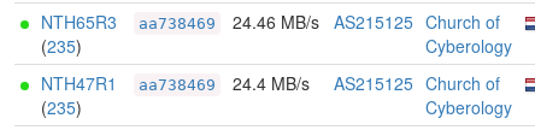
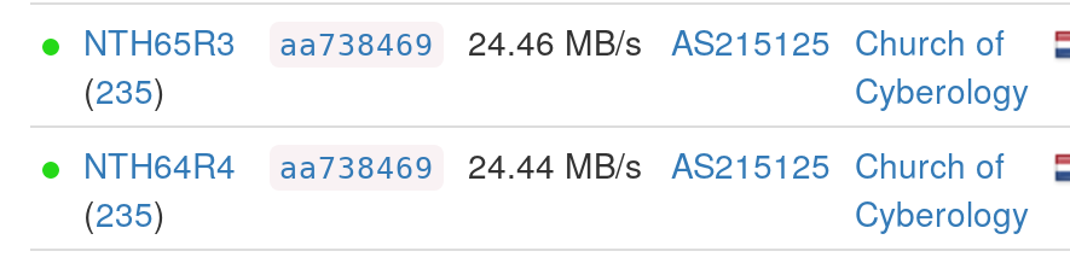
- NTH47R1
+ NTH64R4

- 24.4 MB/s
- AS215125 Church of
+ 24.44 MB/s AS215125 Church of
